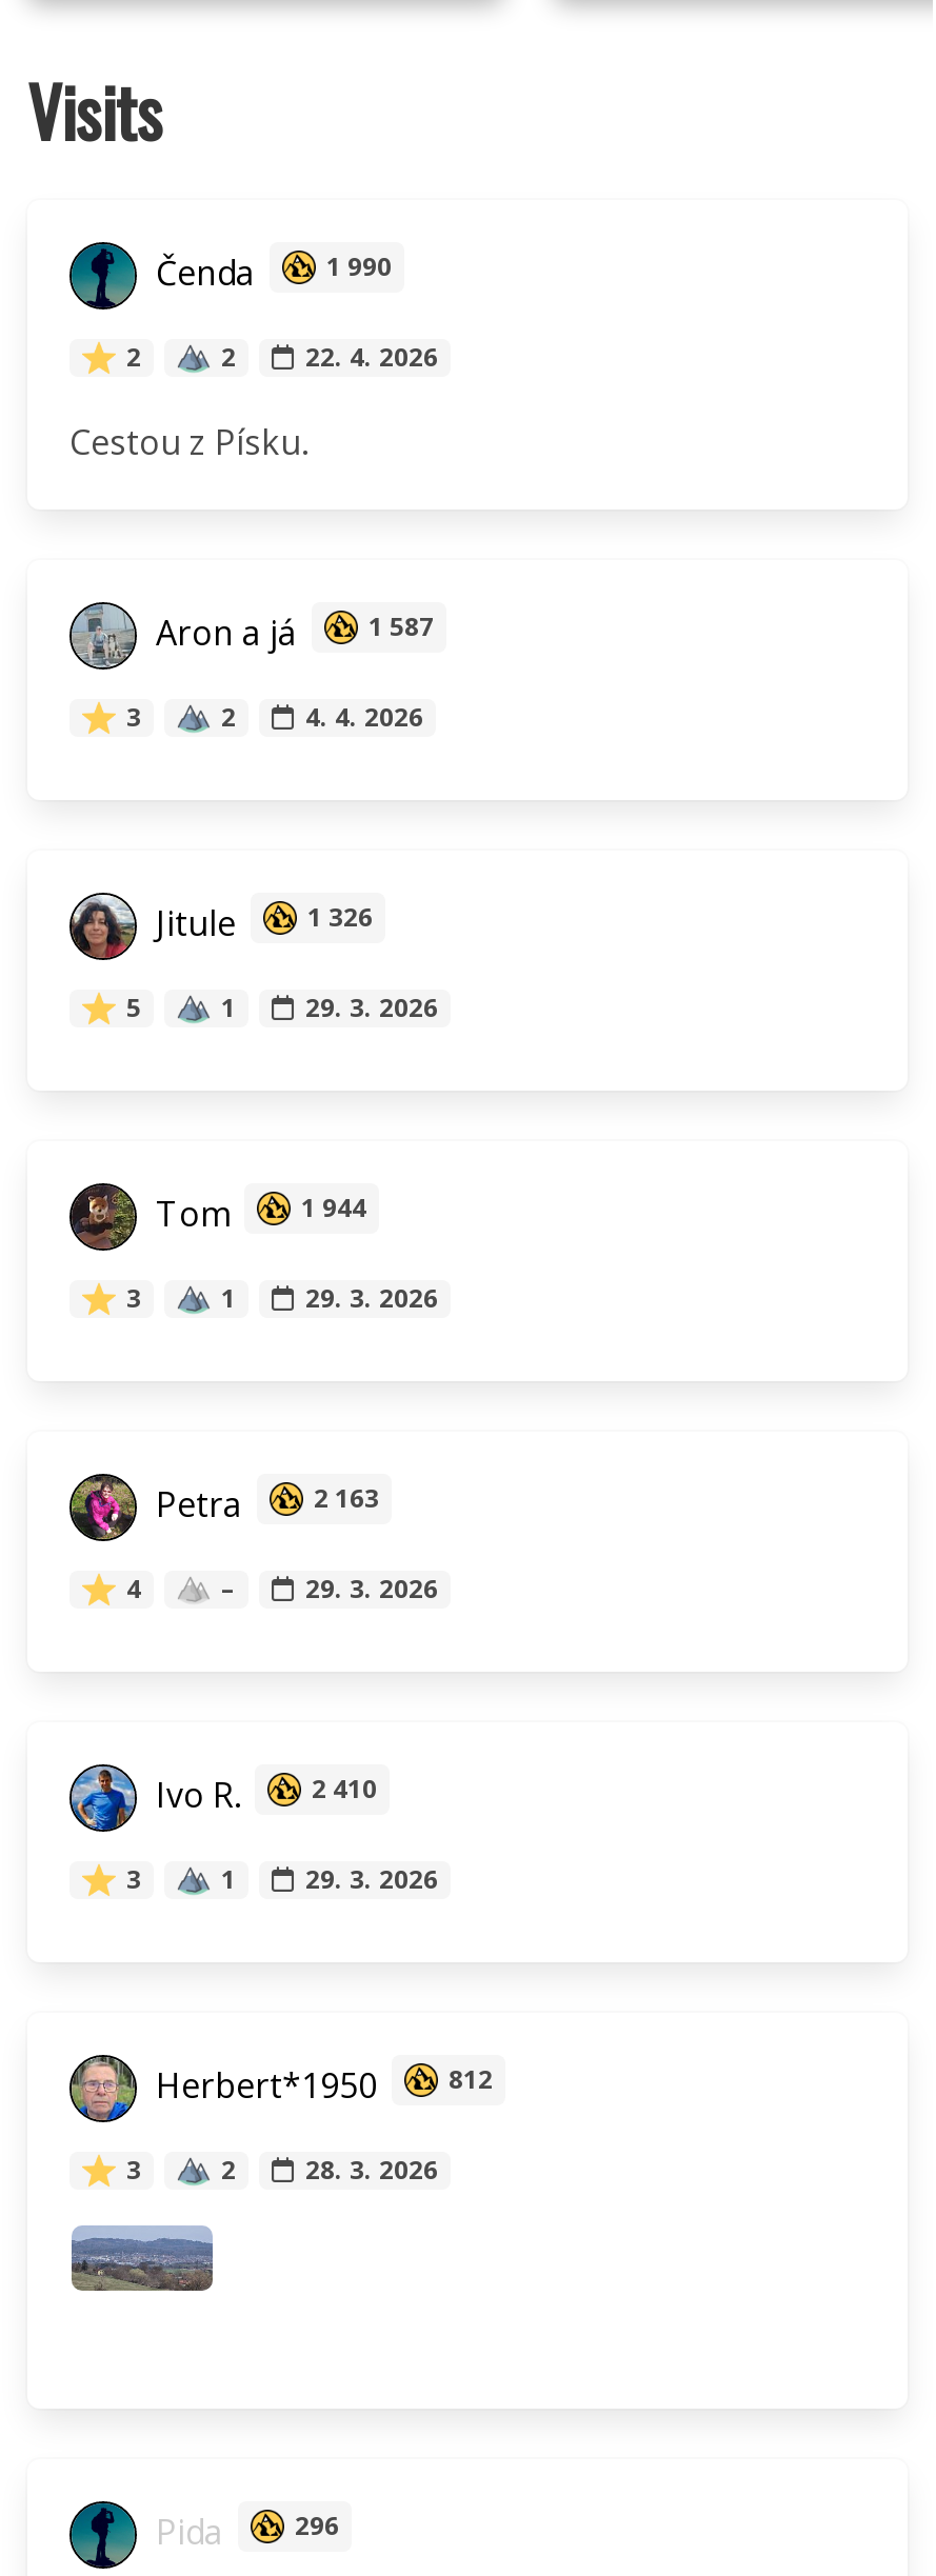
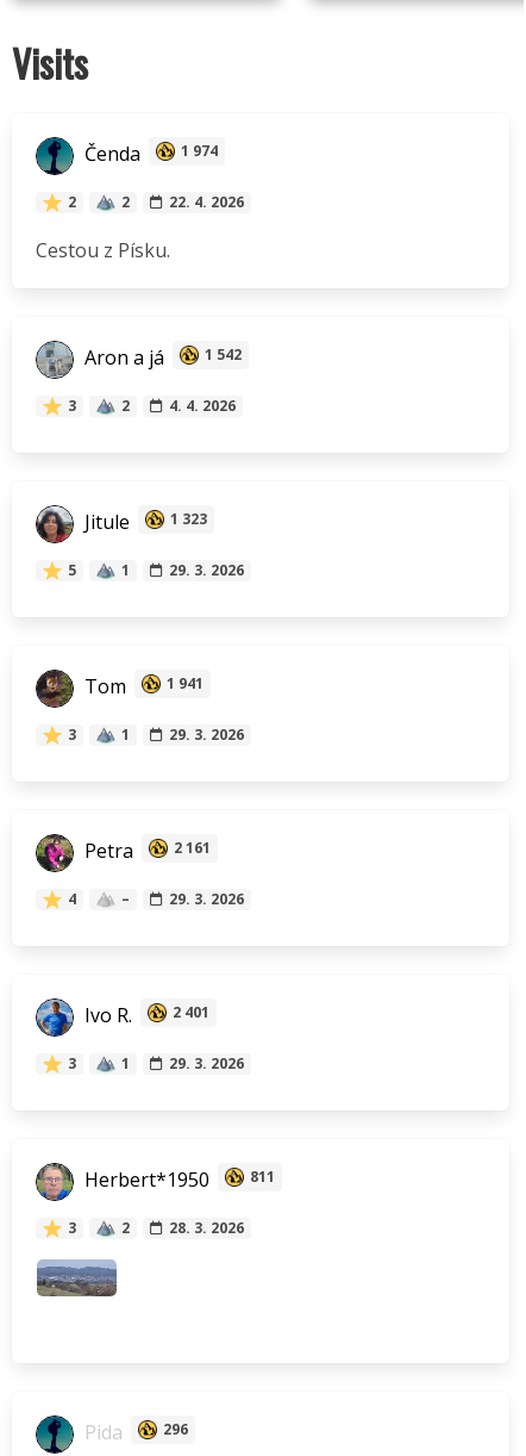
- Čenda 1 990
+ Čenda 1 974

- Aron a já 1 587
+ Aron a já 1 542

- Jitule 1 326
+ Jitule 1 323

- Tom 1 944
+ Tom 1 941

- Petra 2 163
+ Petra 2 161

- Ivo R. 2 410
+ Ivo R. 2 401

- Herbert*1950 812
+ Herbert*1950 811
